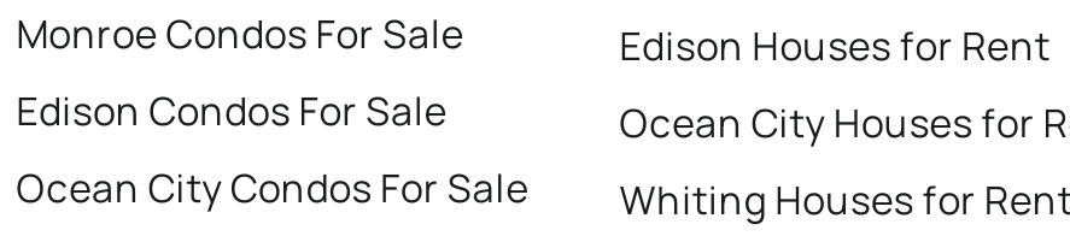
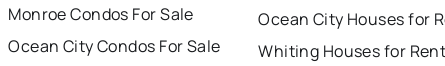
- Edison Houses for Rent

- Edison Condos For Sale
